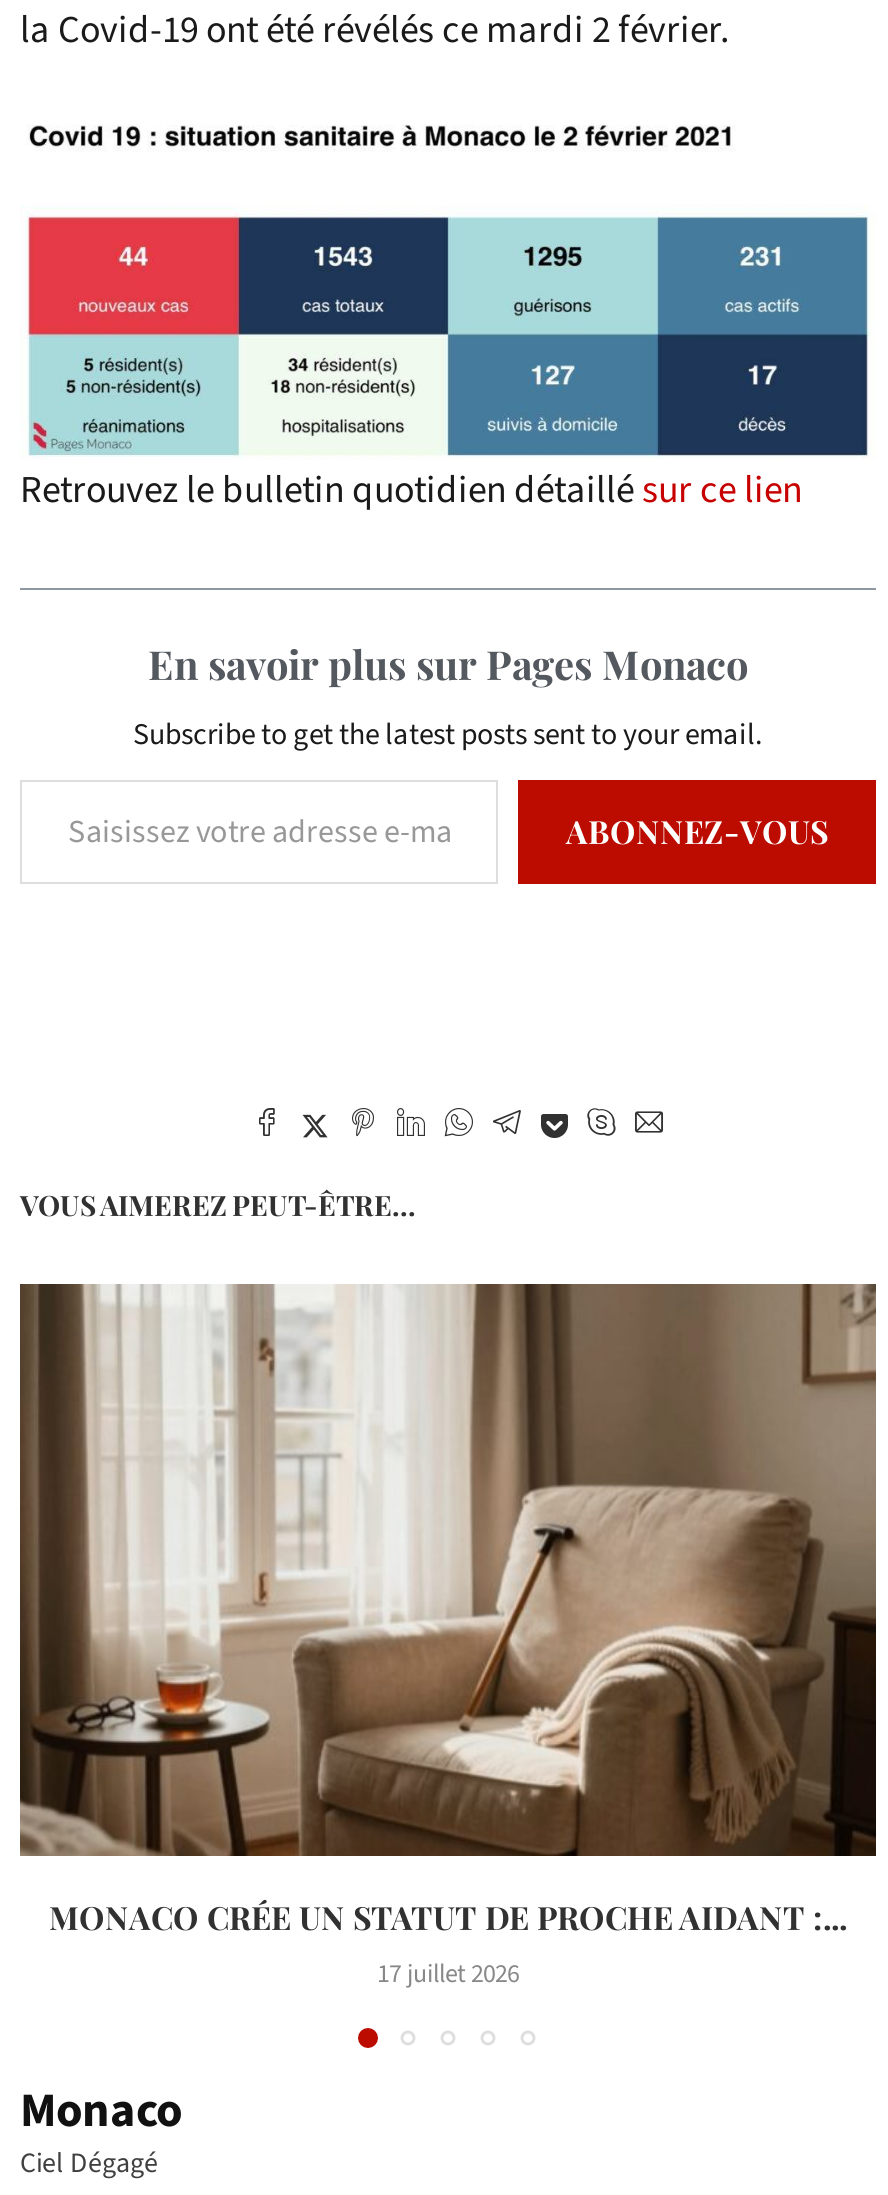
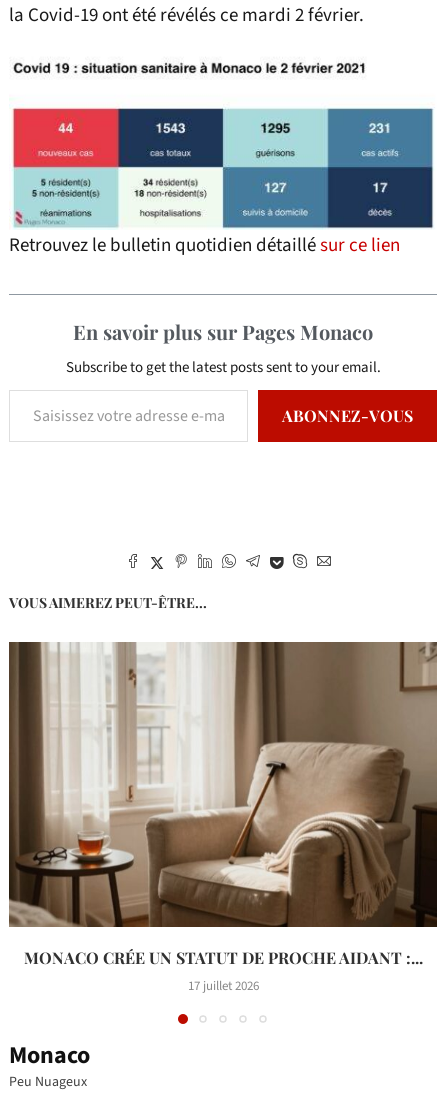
- Ciel Dégagé
+ Peu Nuageux
